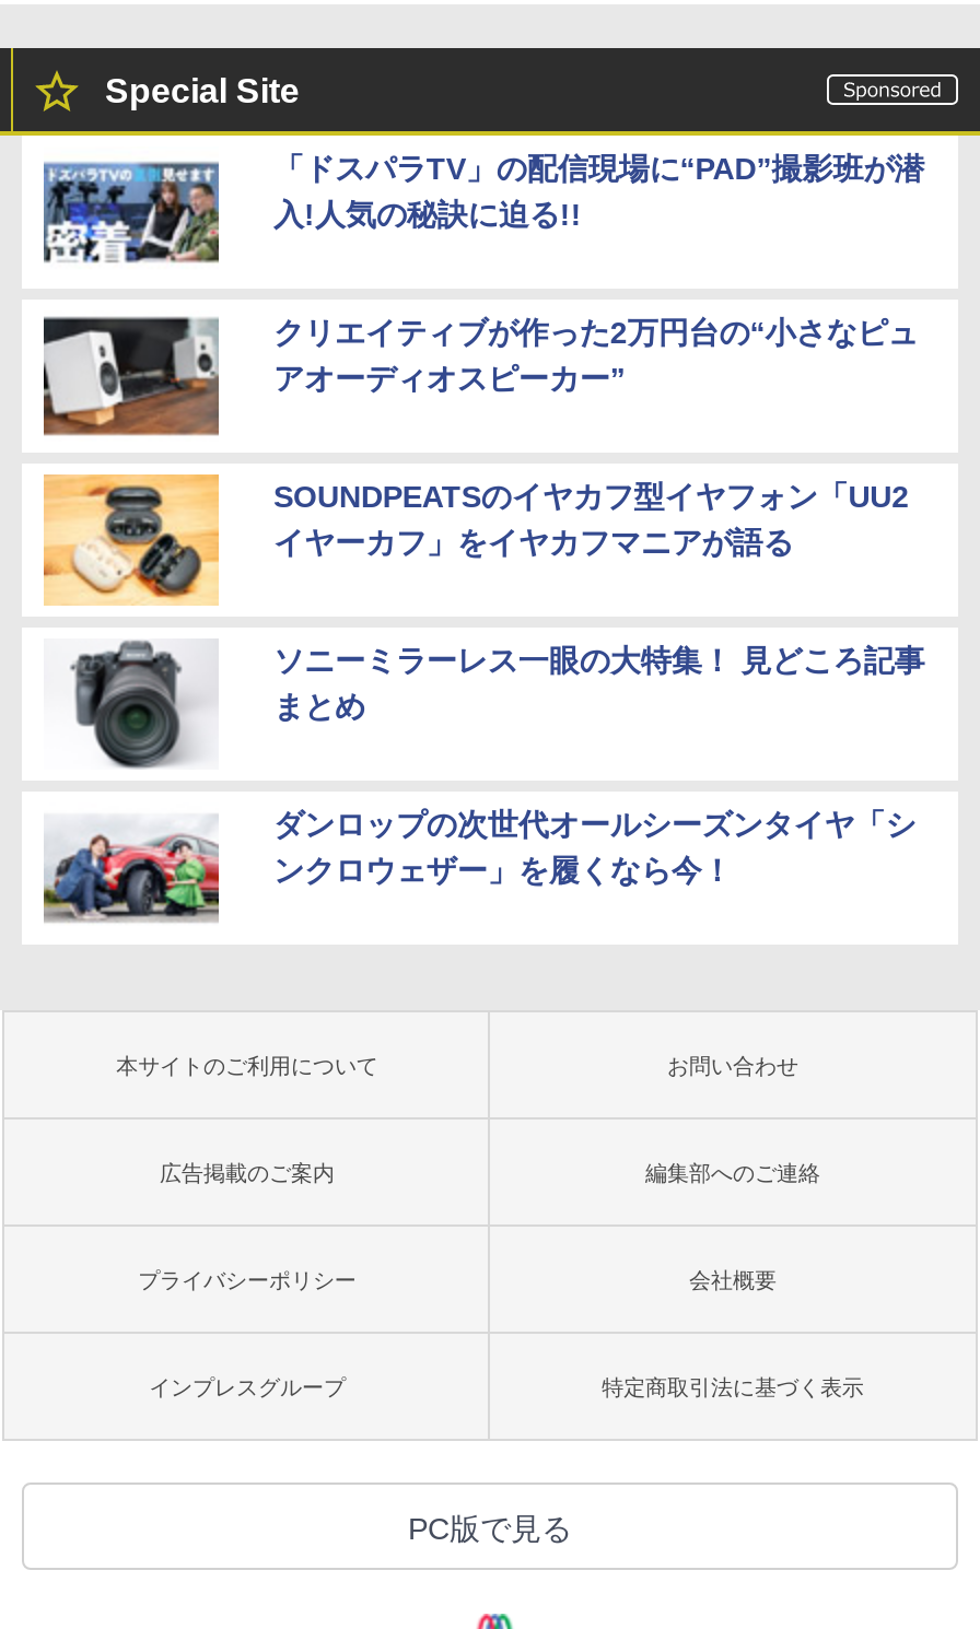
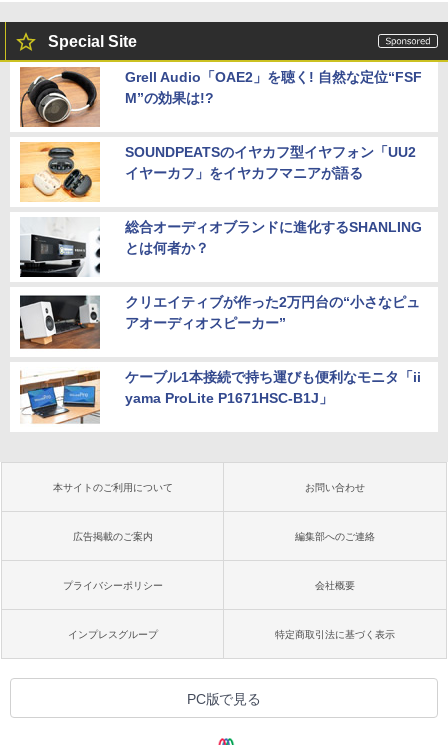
- [image]
- 「ドスパラTV」の配信現場に“PAD”撮影班が潜
- 入!人気の秘訣に迫る!!
+ [image]
+ Grell Audio「OAE2」を聴く! 自然な定位“FSF
+ M”の効果は!?

moved down: [image] | クリエイティブが作った2万円台の“小さなピュ | アオーディオスピーカー”

moved up: [image] | SOUNDPEATSのイヤカフ型イヤフォン「UU2 | イヤーカフ」をイヤカフマニアが語る

- [image]
- ソニーミラーレス一眼の大特集！ 見どころ記事
- まとめ
- ダンロップの次世代オールシーズンタイヤ「シ
- ンクロウェザー」を履くなら今！
+ [image]
+ 総合オーディオブランドに進化するSHANLING
+ とは何者か？
+ ケーブル1本接続で持ち運びも便利なモニタ「ii
+ yama ProLite P1671HSC-B1J」

- [image]
+ [image]
